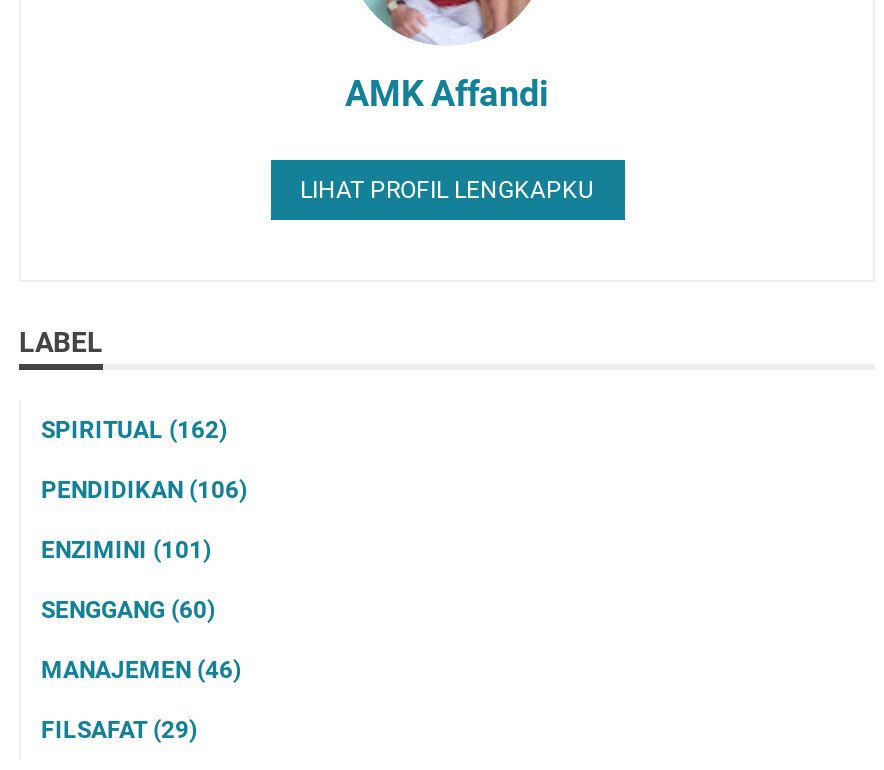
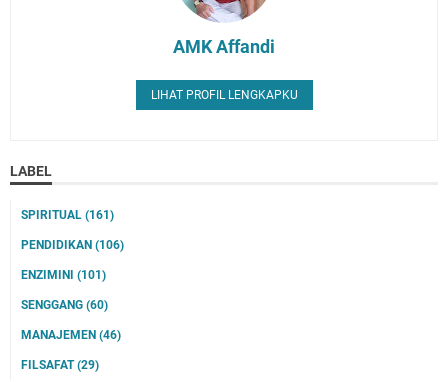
- SPIRITUAL (162)
+ SPIRITUAL (161)
